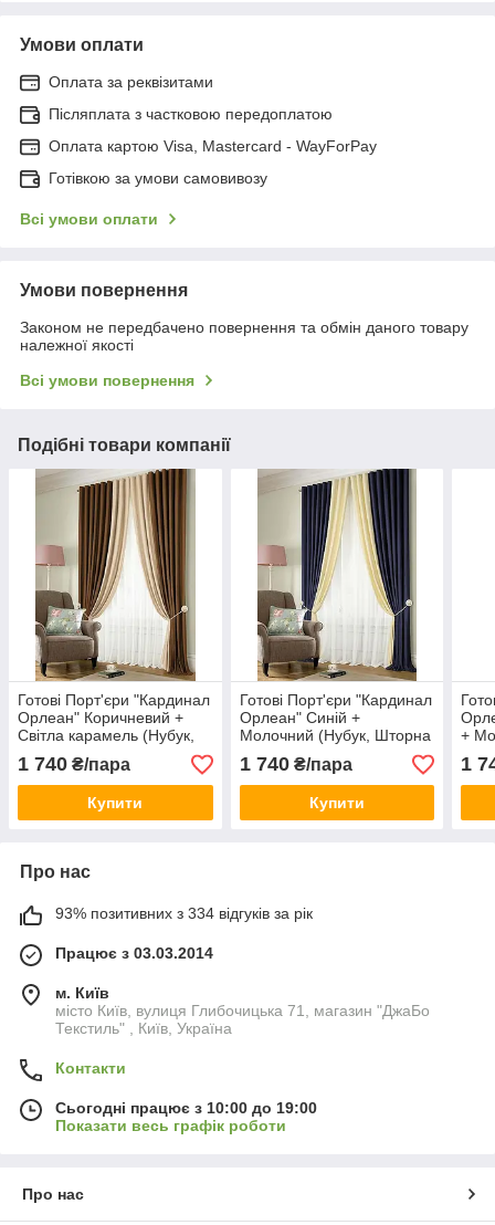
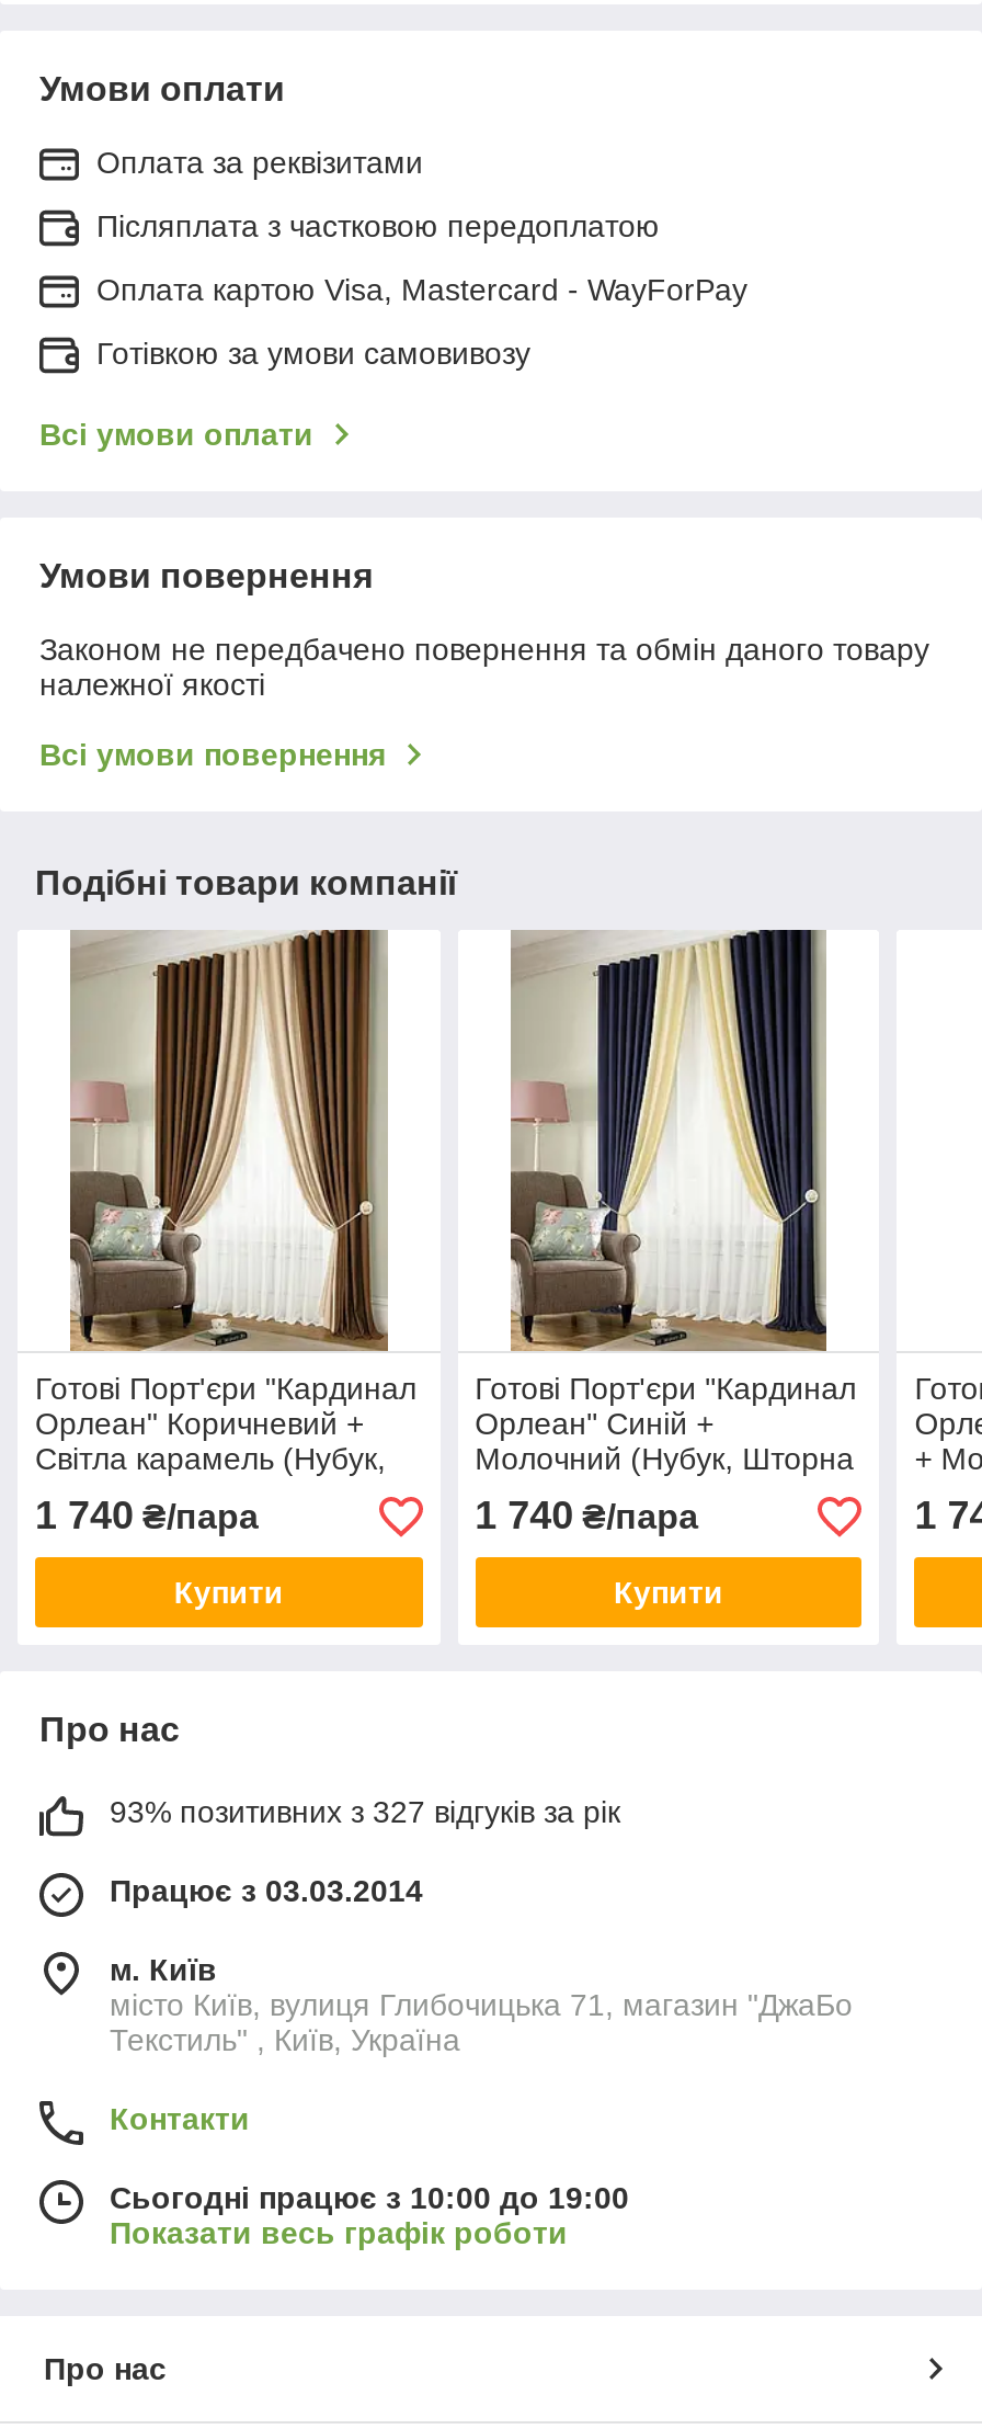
- 93% позитивних з 334 відгуків за рік
+ 93% позитивних з 327 відгуків за рік
